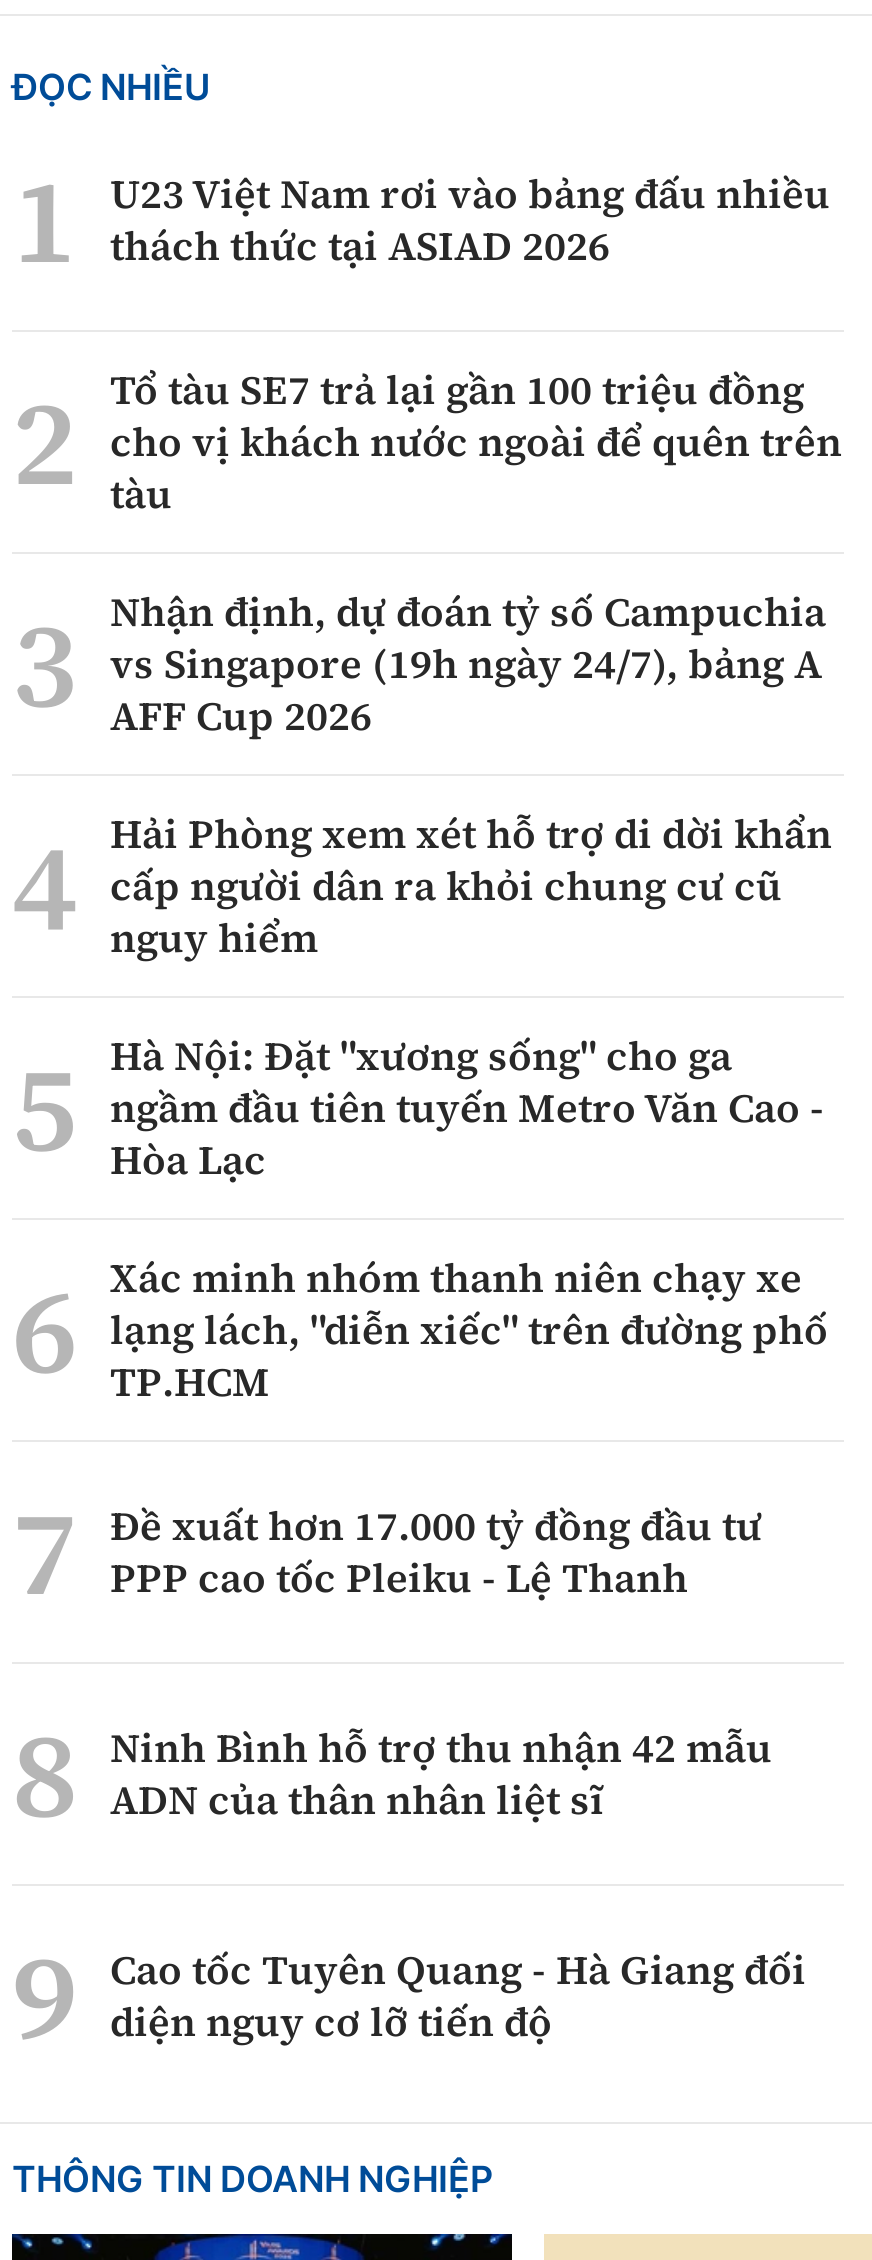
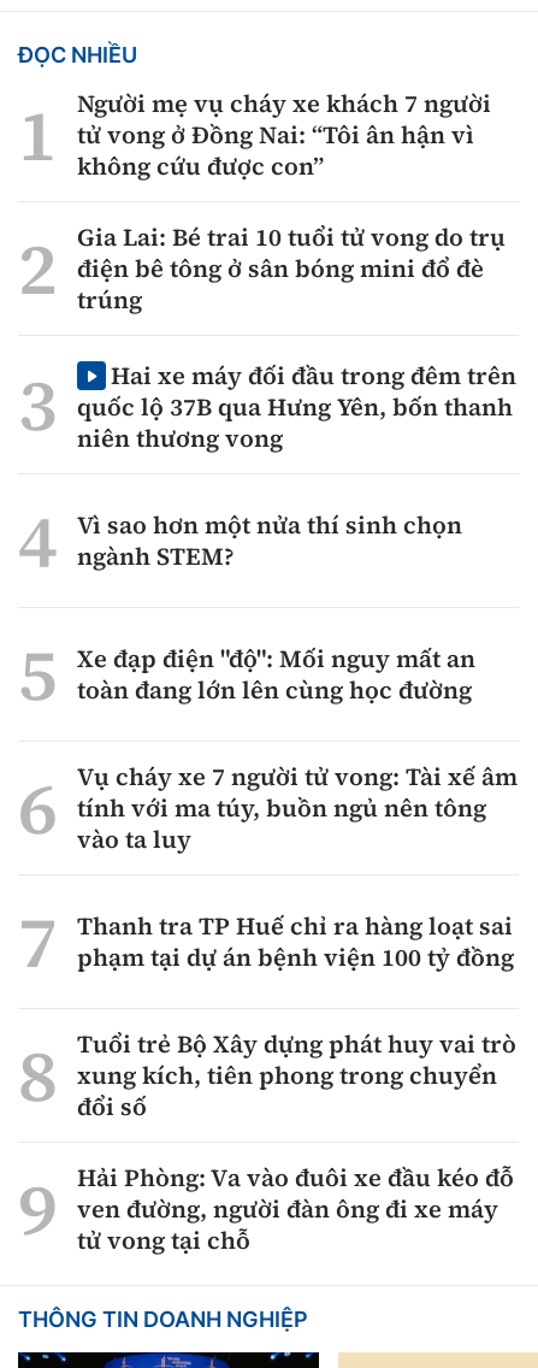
- U23 Việt Nam rơi vào bảng đấu nhiều
- thách thức tại ASIAD 2026
+ Người mẹ vụ cháy xe khách 7 người
+ tử vong ở Đồng Nai: “Tôi ân hận vì
+ không cứu được con”

- Tổ tàu SE7 trả lại gần 100 triệu đồng
- cho vị khách nước ngoài để quên trên
- tàu
+ Gia Lai: Bé trai 10 tuổi tử vong do trụ
+ điện bê tông ở sân bóng mini đổ đè
+ trúng

- Nhận định, dự đoán tỷ số Campuchia
- vs Singapore (19h ngày 24/7), bảng A
- AFF Cup 2026
+ Hai xe máy đối đầu trong đêm trên
+ quốc lộ 37B qua Hưng Yên, bốn thanh
+ niên thương vong

- Hải Phòng xem xét hỗ trợ di dời khẩn
- cấp người dân ra khỏi chung cư cũ
- nguy hiểm
+ Vì sao hơn một nửa thí sinh chọn
+ ngành STEM?

- Hà Nội: Đặt "xương sống" cho ga
- ngầm đầu tiên tuyến Metro Văn Cao -
- Hòa Lạc
+ Xe đạp điện "độ": Mối nguy mất an
+ toàn đang lớn lên cùng học đường

- Xác minh nhóm thanh niên chạy xe
- lạng lách, "diễn xiếc" trên đường phố
- TP.HCM
+ Vụ cháy xe 7 người tử vong: Tài xế âm
+ tính với ma túy, buồn ngủ nên tông
+ vào ta luy

- Đề xuất hơn 17.000 tỷ đồng đầu tư
- PPP cao tốc Pleiku - Lệ Thanh
+ Thanh tra TP Huế chỉ ra hàng loạt sai
+ phạm tại dự án bệnh viện 100 tỷ đồng

- Ninh Bình hỗ trợ thu nhận 42 mẫu
- ADN của thân nhân liệt sĩ
+ Tuổi trẻ Bộ Xây dựng phát huy vai trò
+ xung kích, tiên phong trong chuyển
+ đổi số

- Cao tốc Tuyên Quang - Hà Giang đối
- diện nguy cơ lỡ tiến độ
+ Hải Phòng: Va vào đuôi xe đầu kéo đỗ
+ ven đường, người đàn ông đi xe máy
+ tử vong tại chỗ
